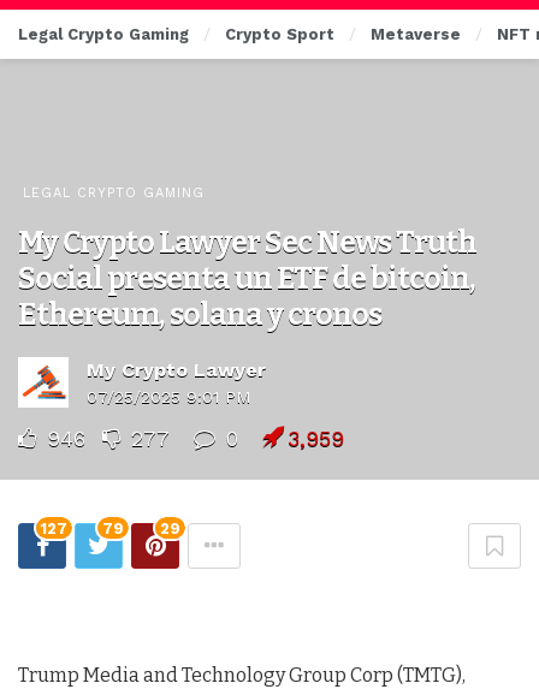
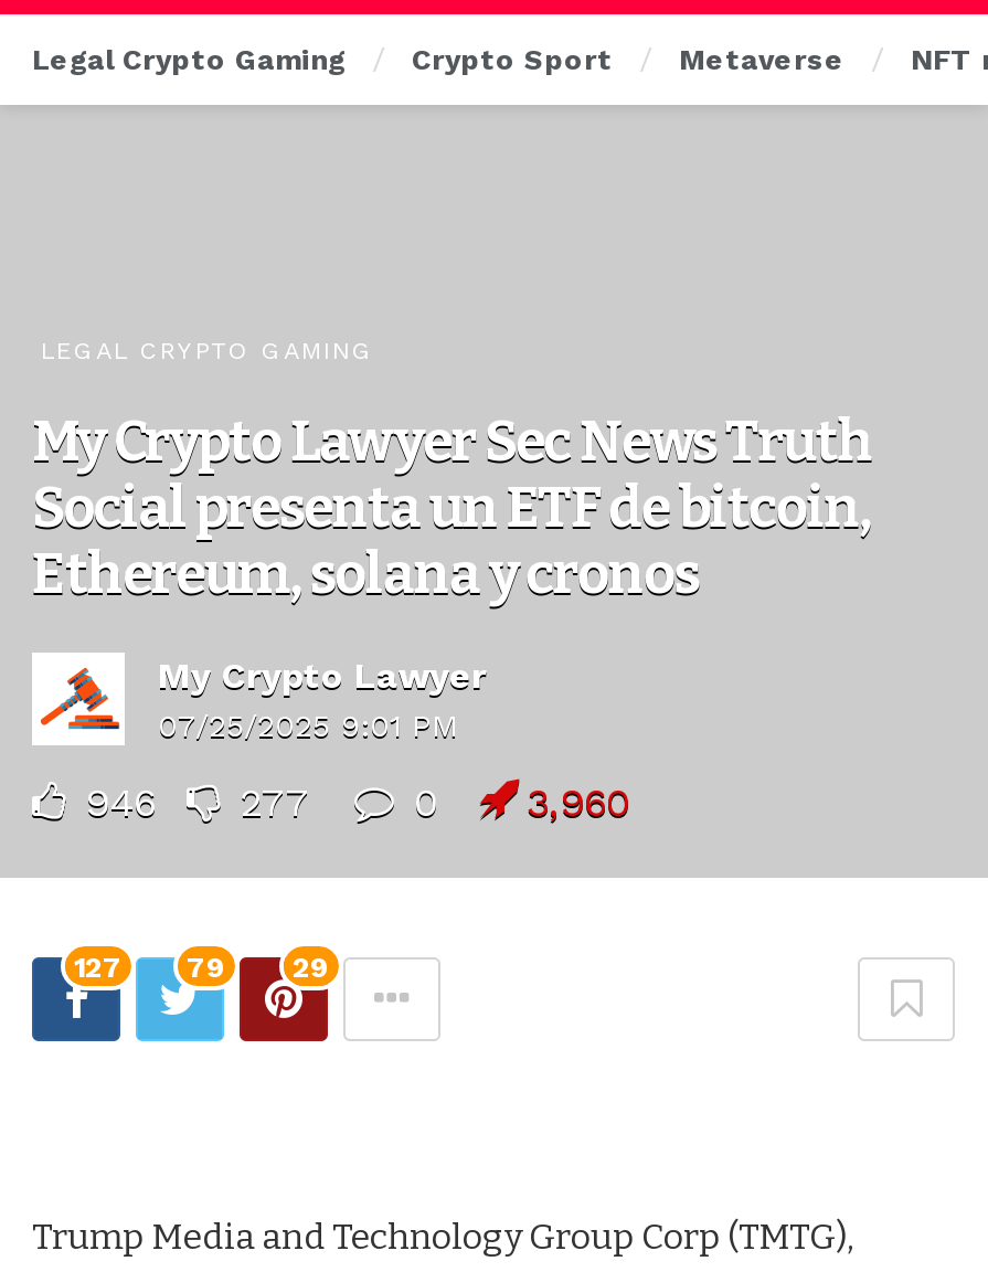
- 3,959
+ 3,960
